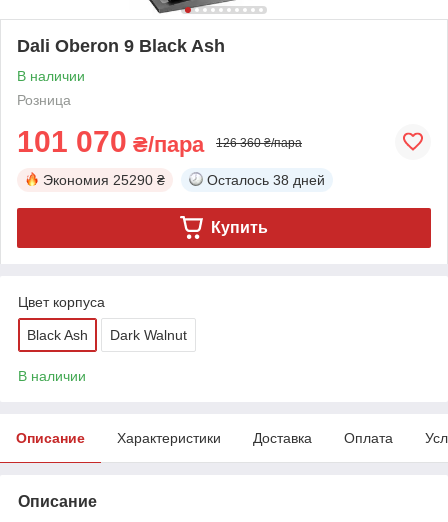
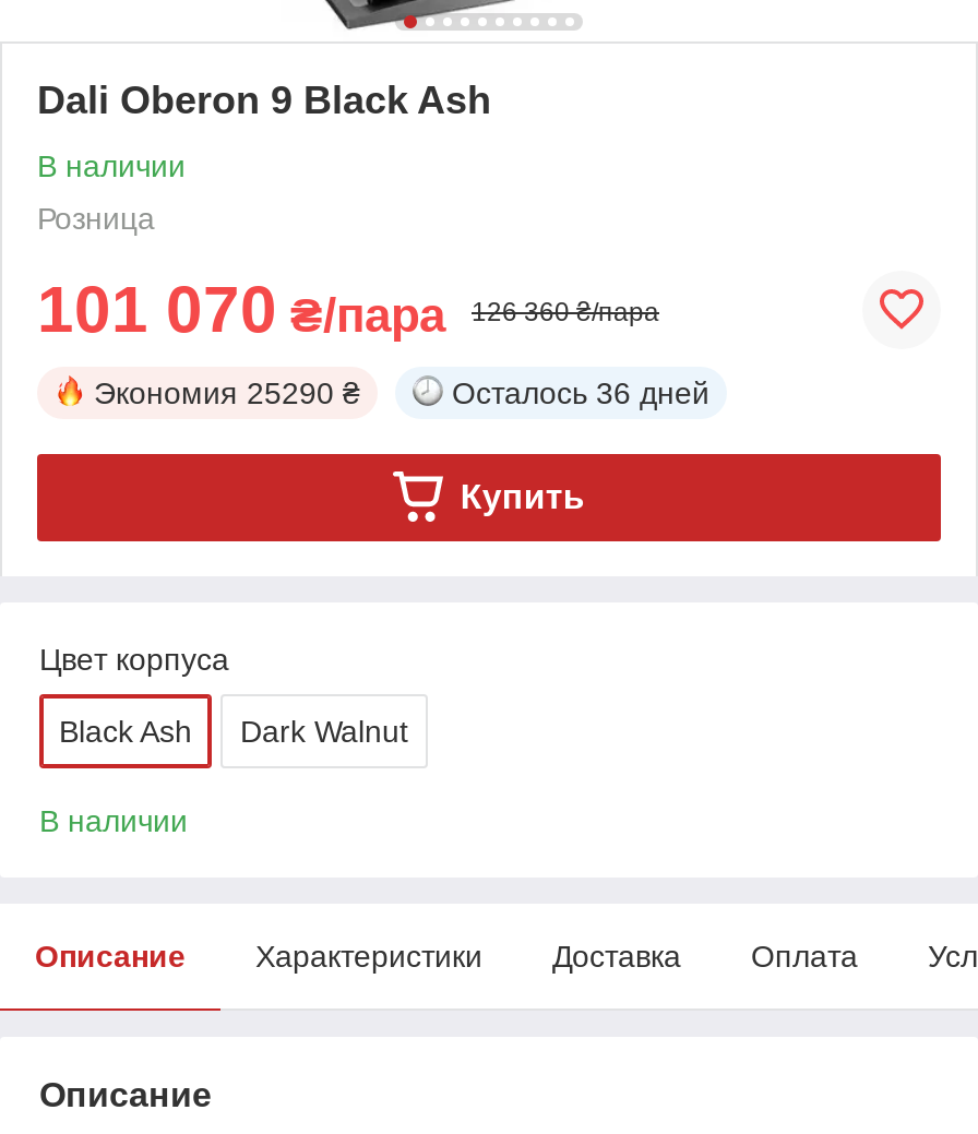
- Осталось 38 дней
+ Осталось 36 дней
